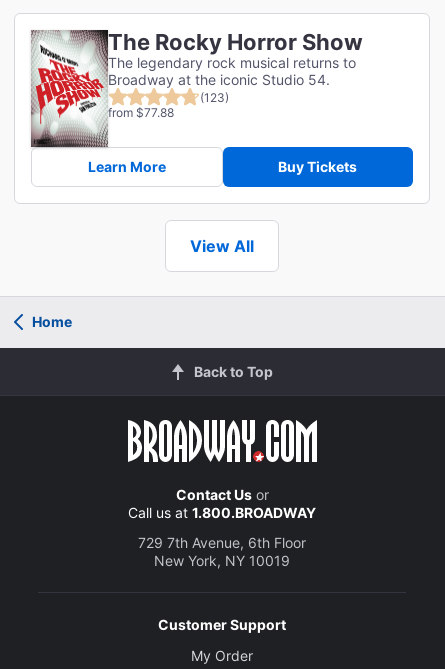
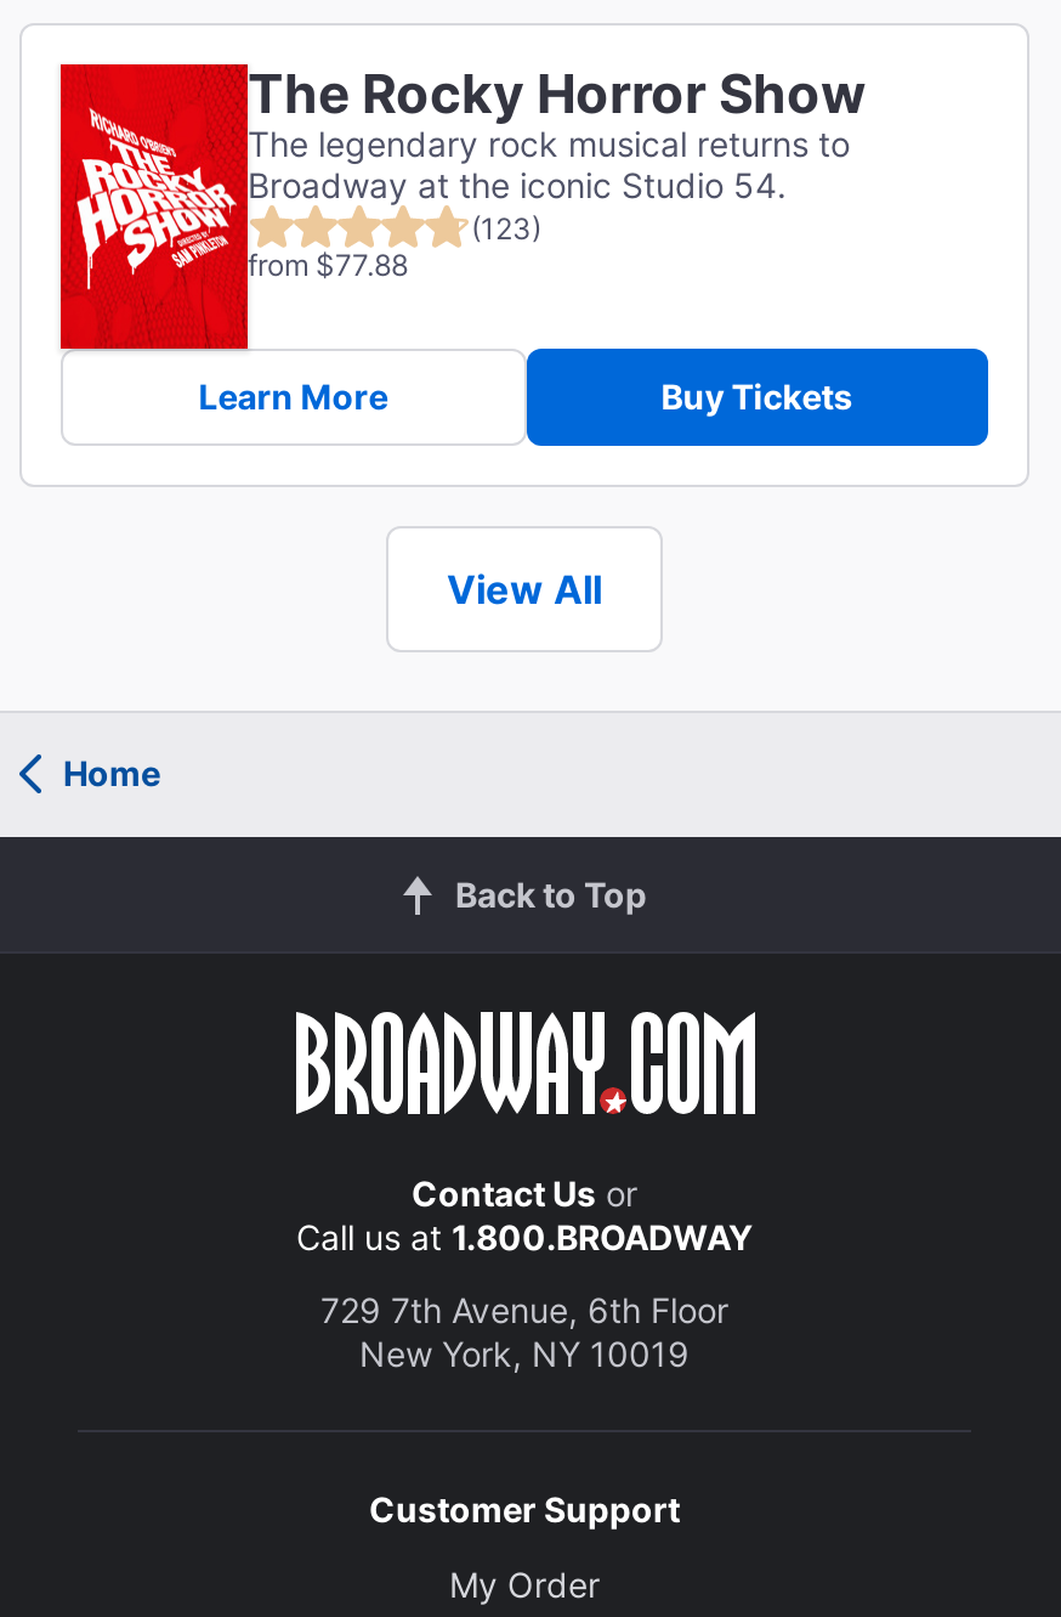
- [image]
+ [image]
